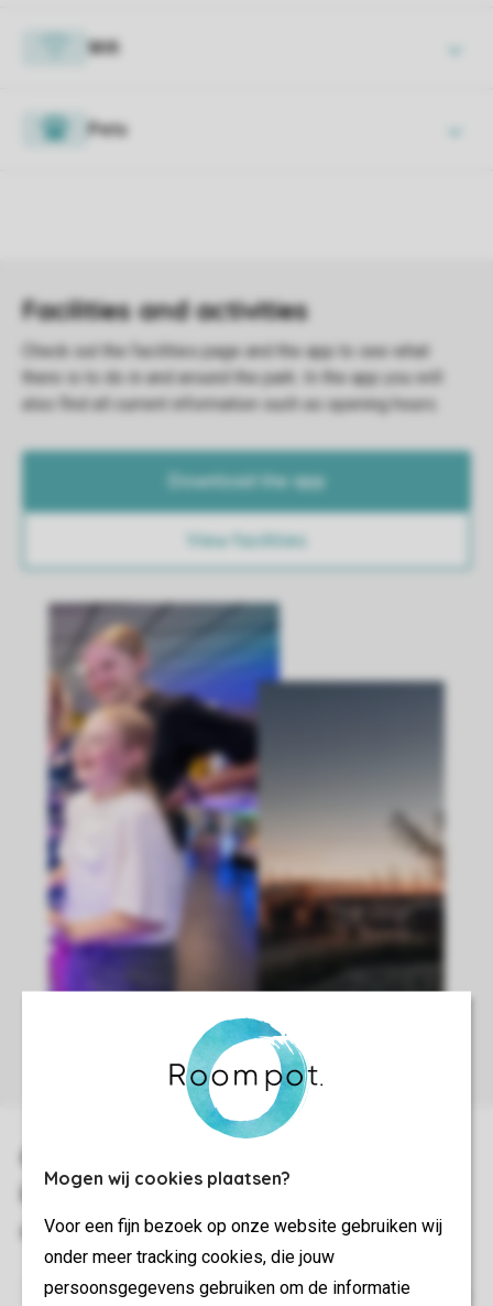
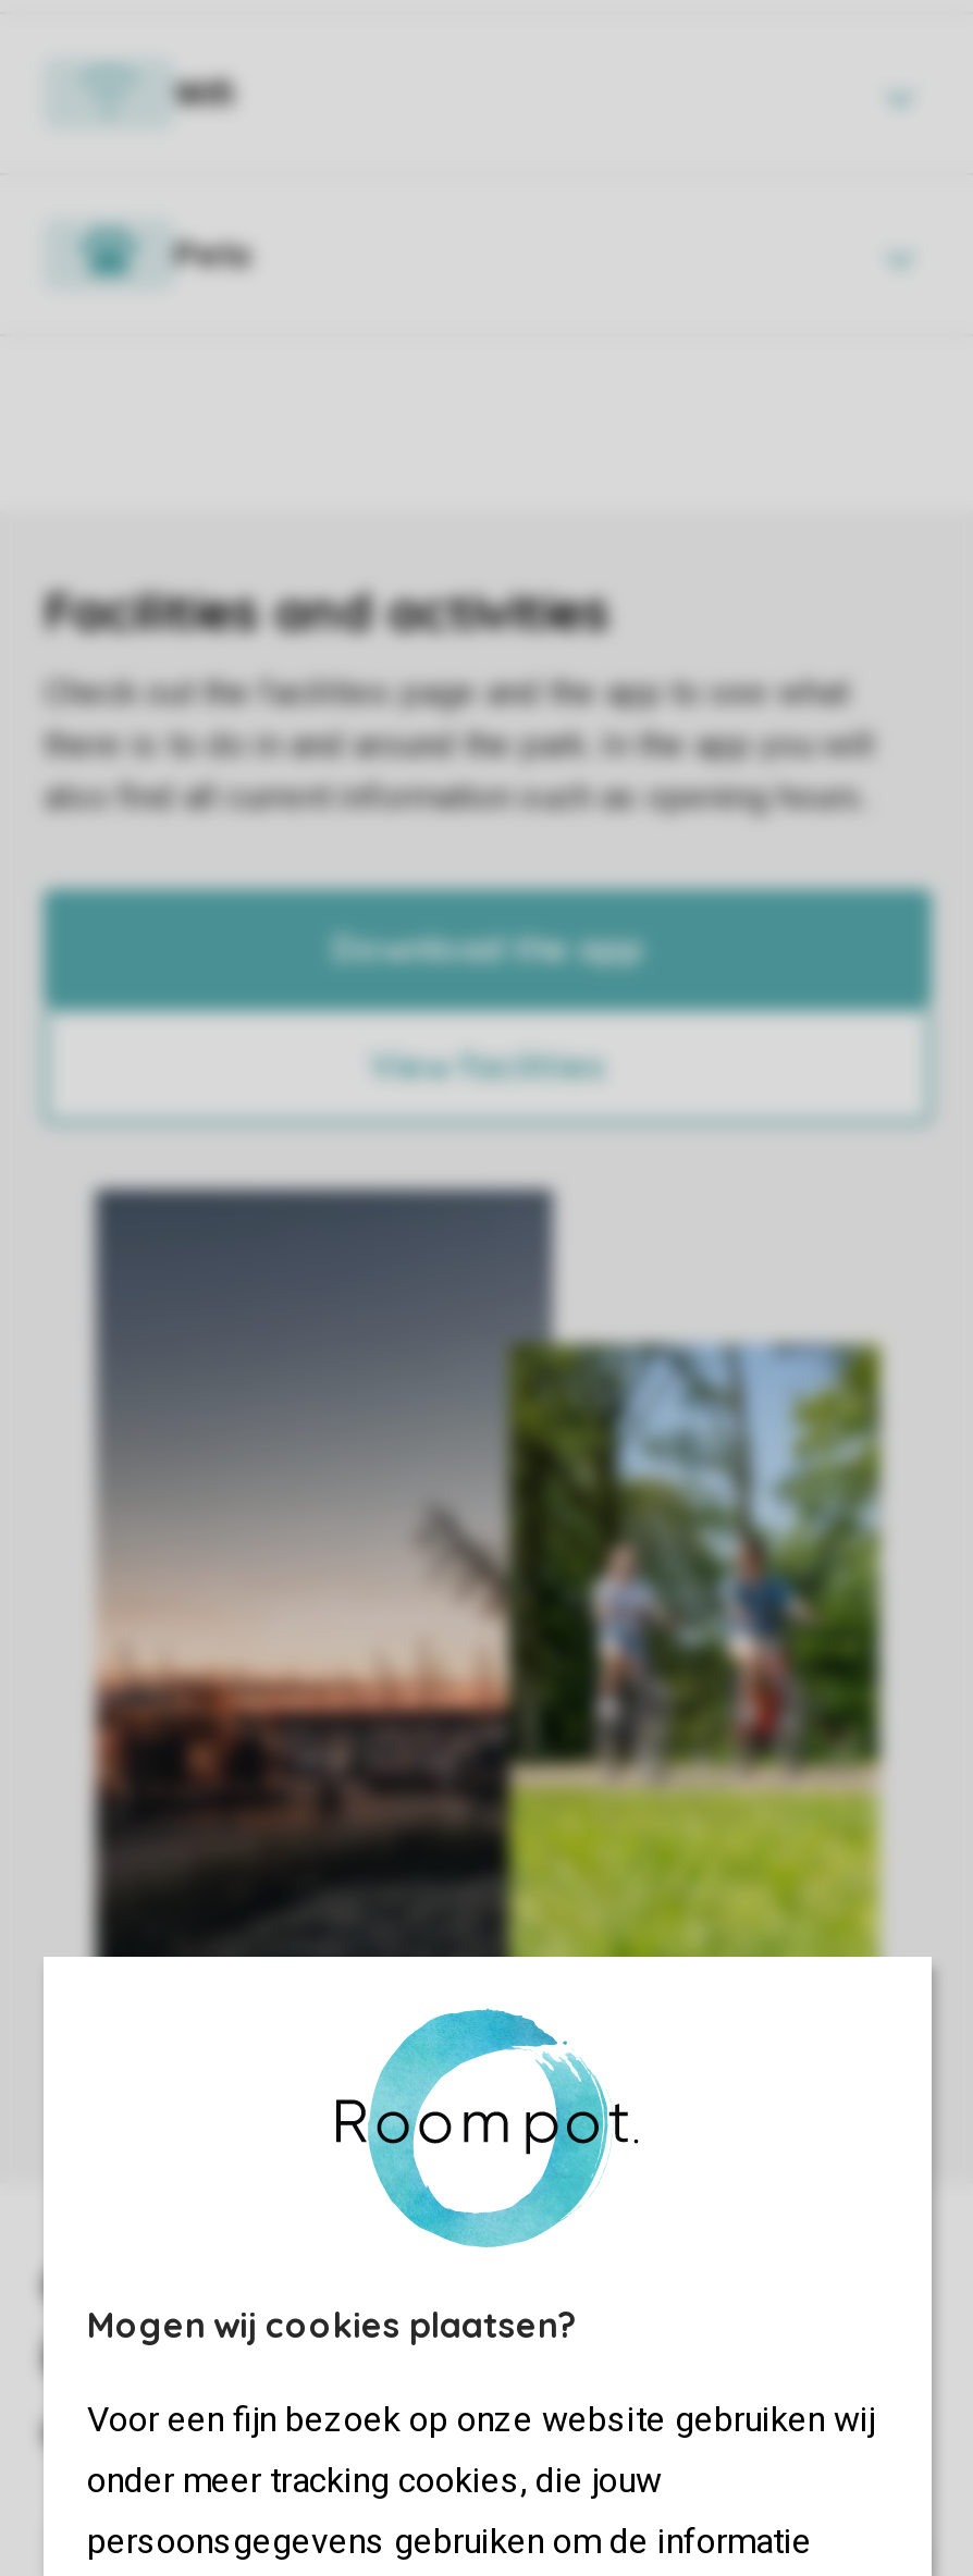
- [image]
+ [image]
